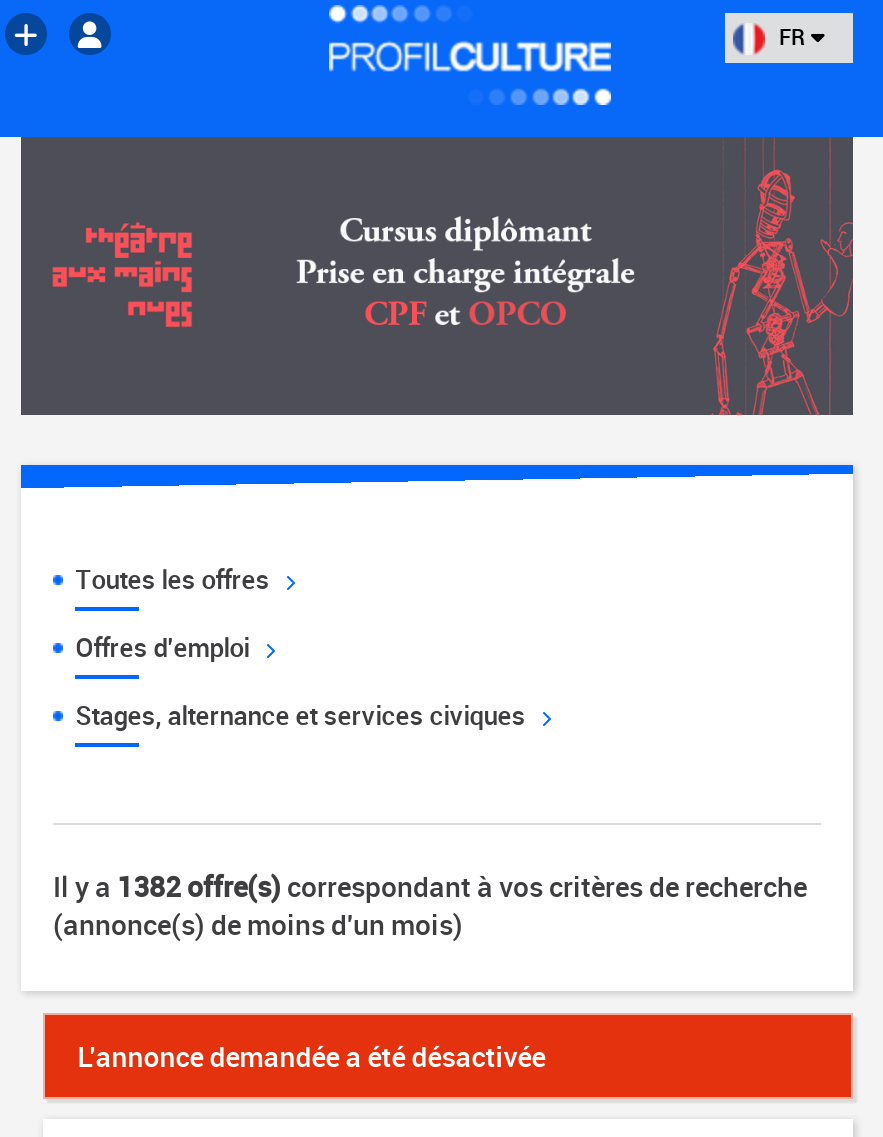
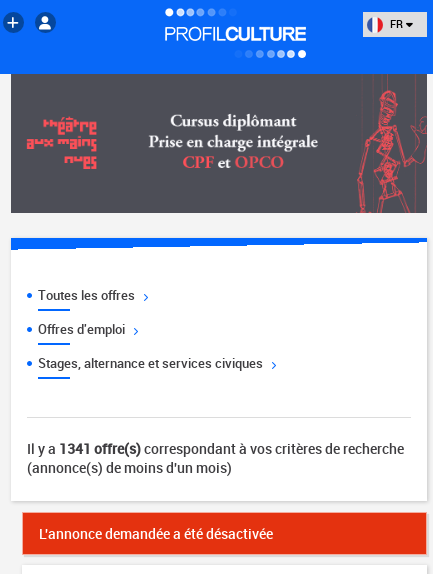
- Il y a 1382 offre(s) correspondant à vos critères de recherche
+ Il y a 1341 offre(s) correspondant à vos critères de recherche
